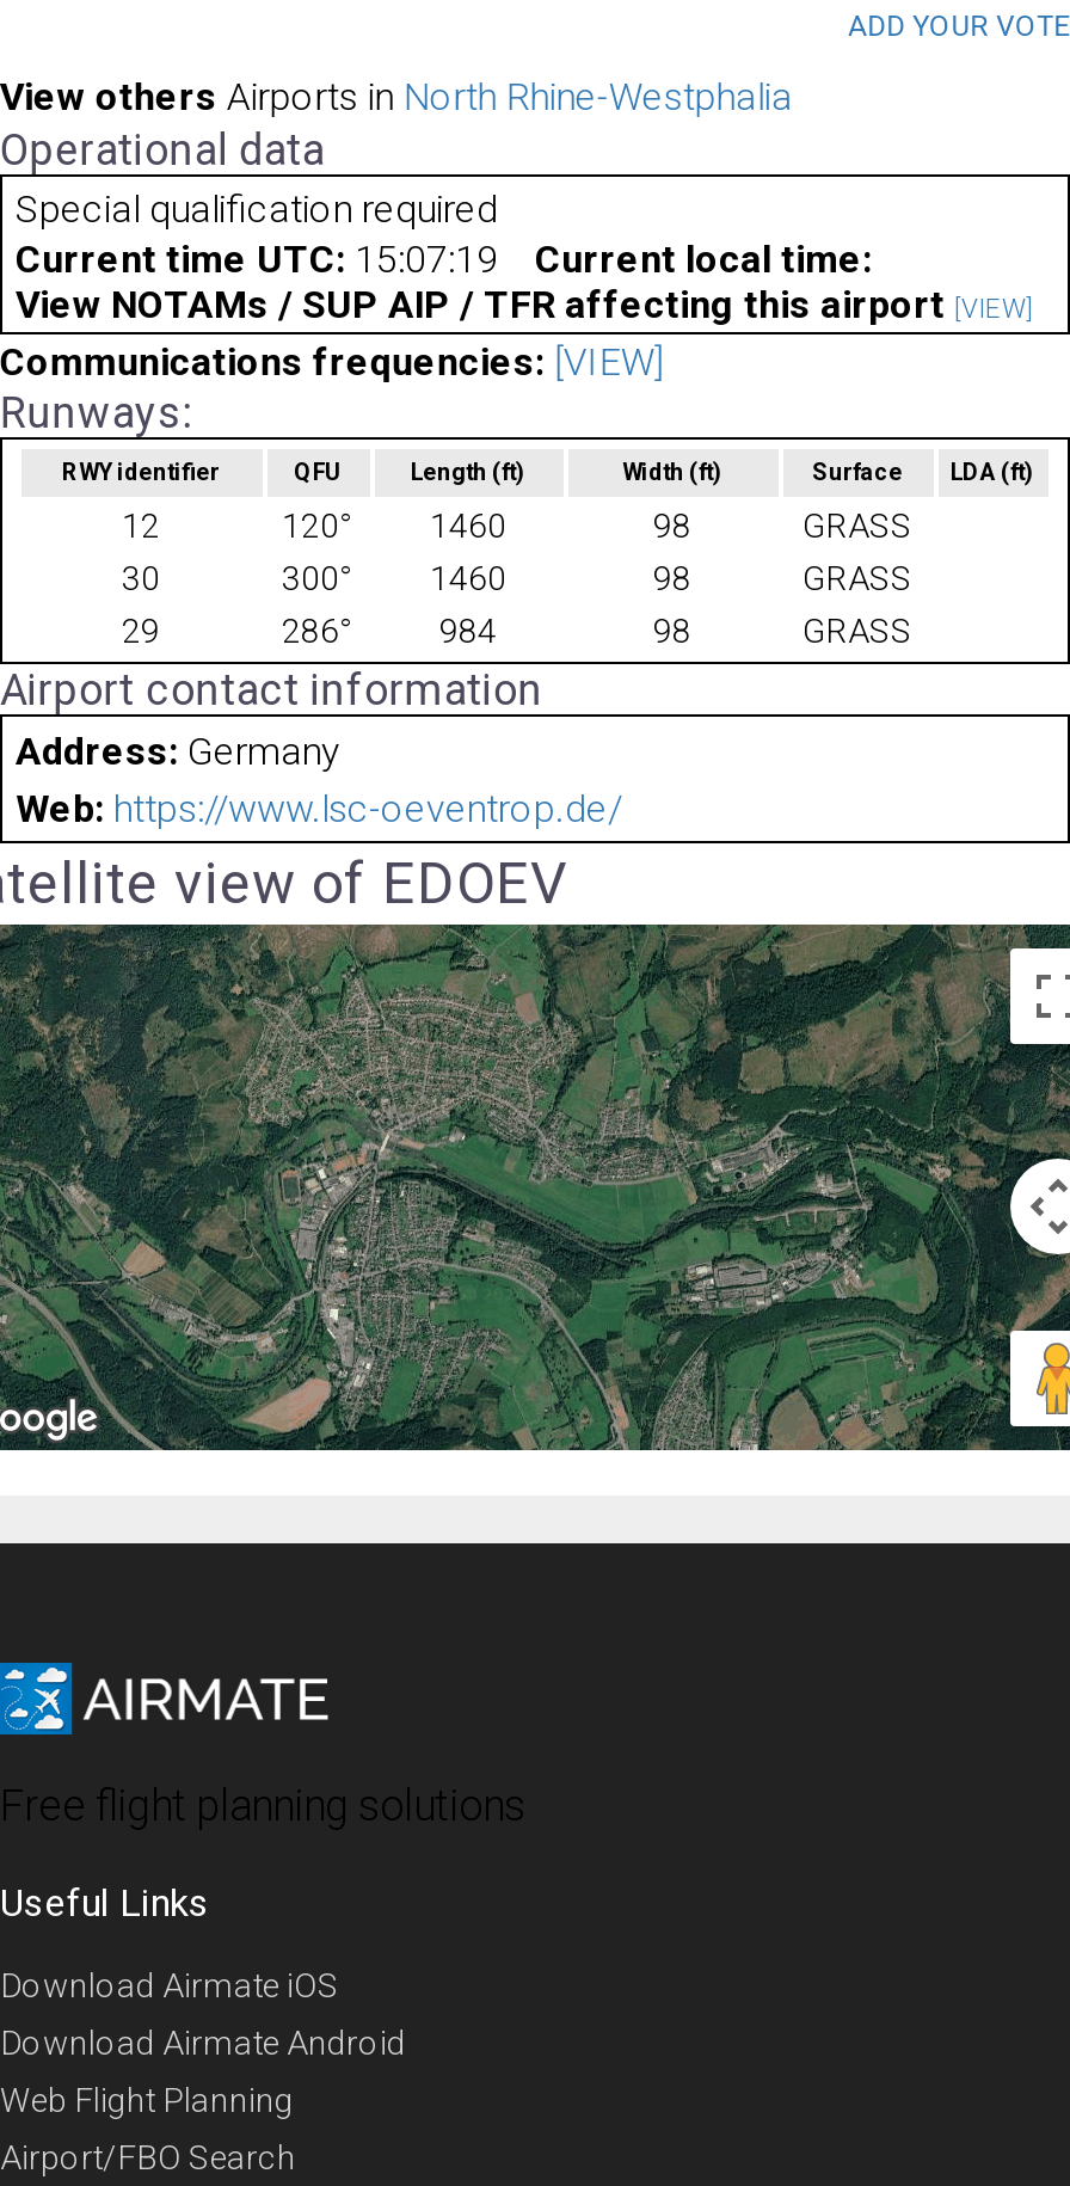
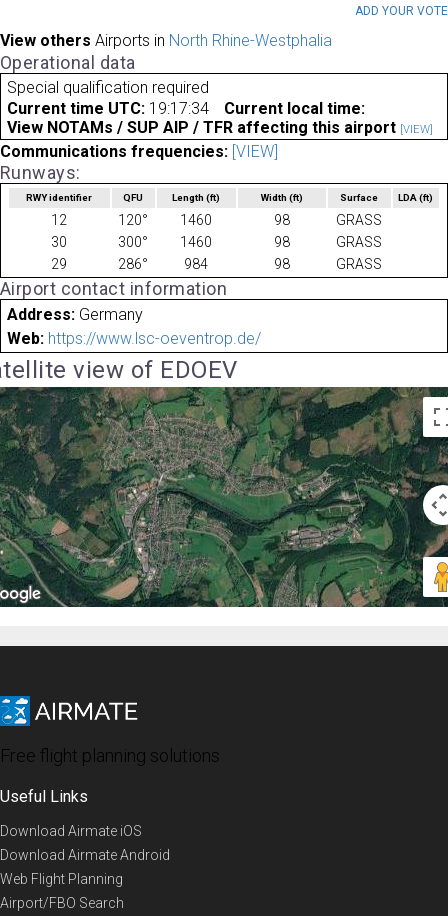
- Current time UTC: 15:07:19
+ Current time UTC: 19:17:34
